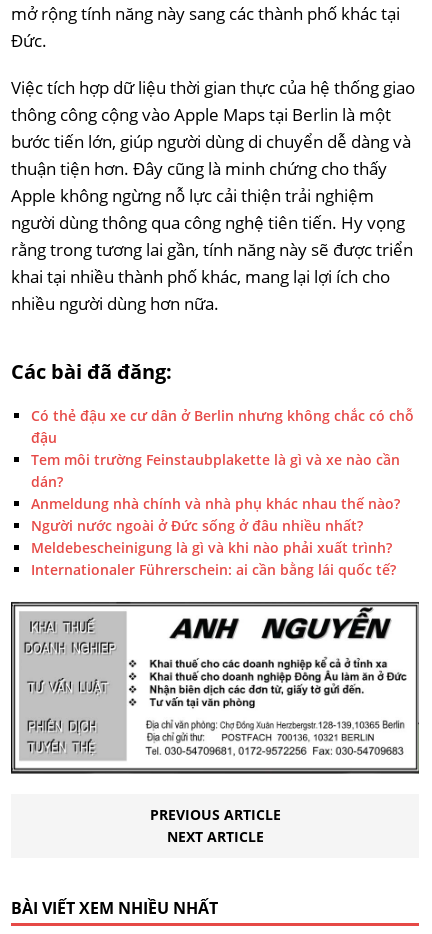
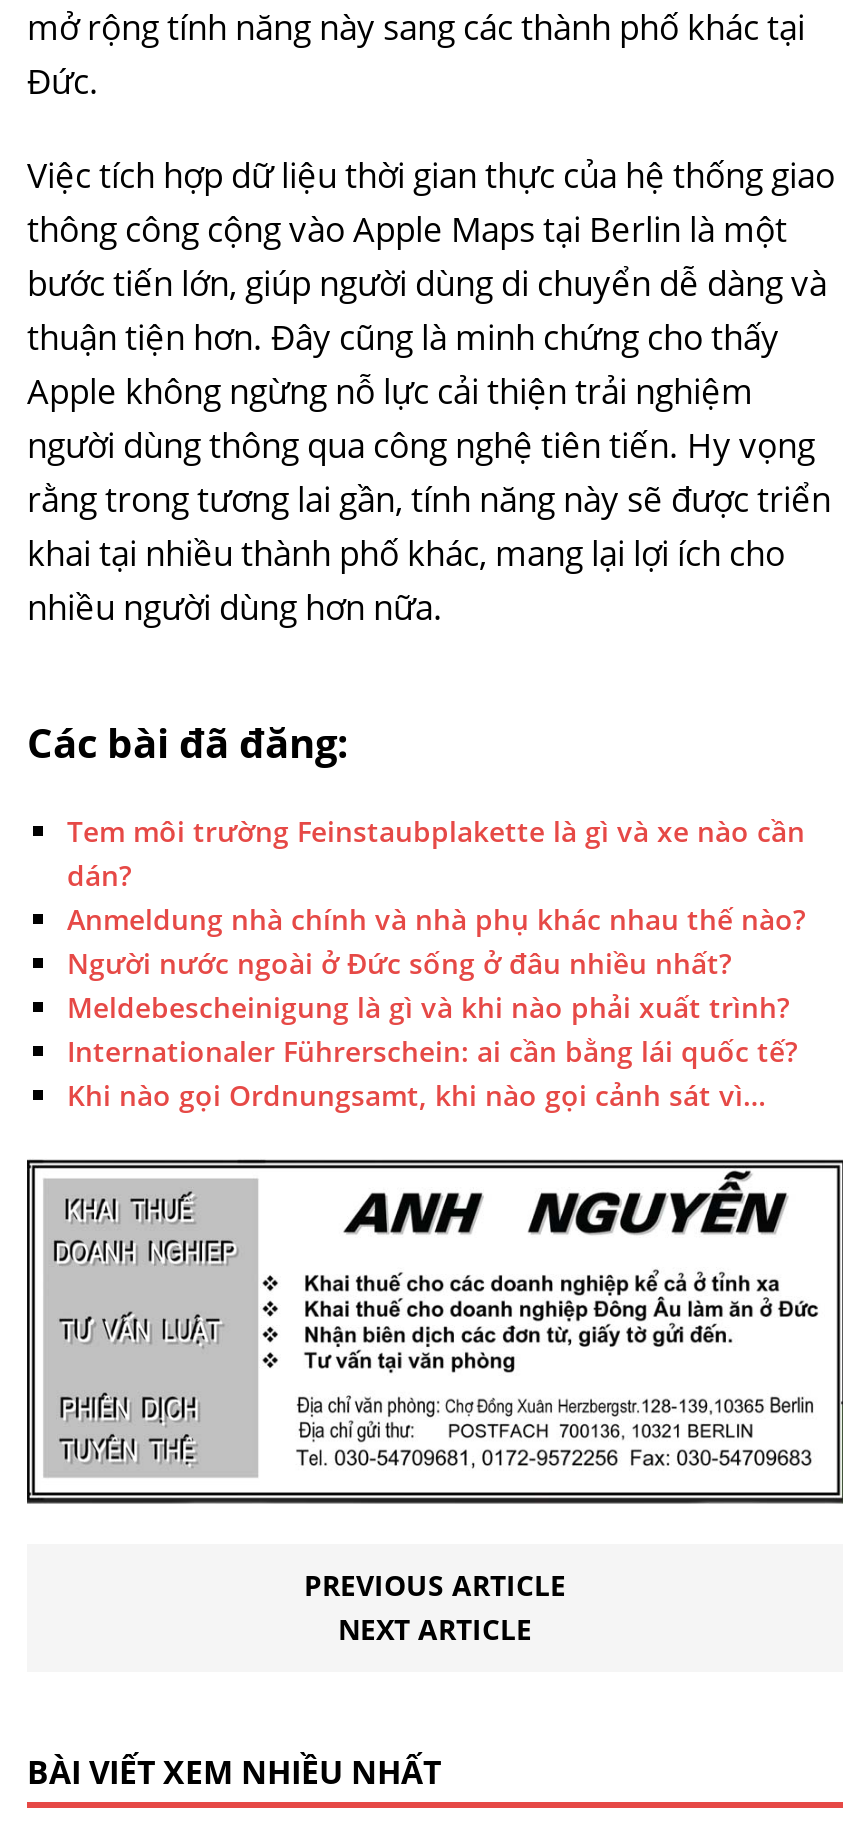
- Có thẻ đậu xe cư dân ở Berlin nhưng không chắc có chỗ
- đậu

moved up: Tem môi trường Feinstaubplakette là gì và xe nào cần | dán? | Anmeldung nhà chính và nhà phụ khác nhau thế nào? | Người nước ngoài ở Đức sống ở đâu nhiều nhất? | Meldebescheinigung là gì và khi nào phải xuất trình? | Internationaler Führerschein: ai cần bằng lái quốc tế?

+ Khi nào gọi Ordnungsamt, khi nào gọi cảnh sát vì…
